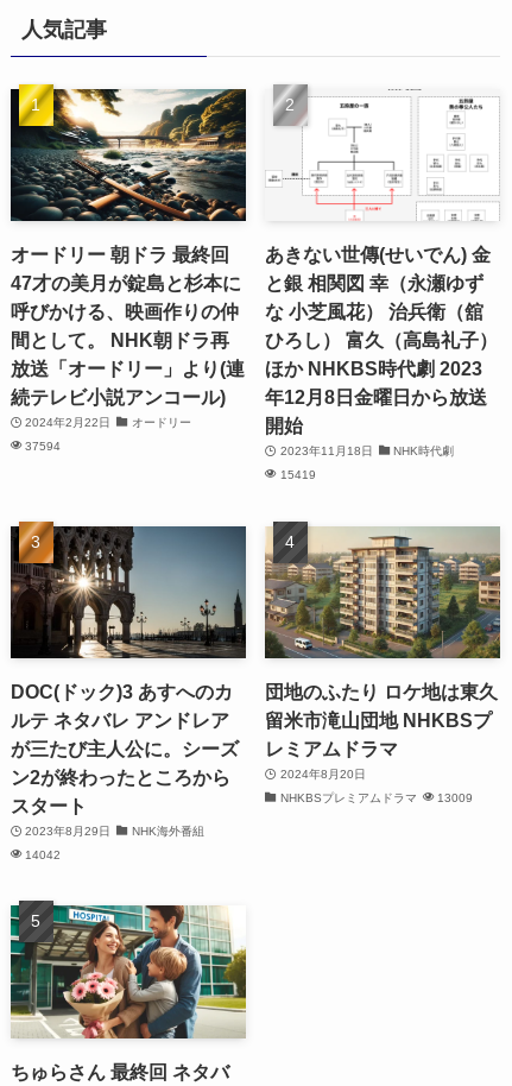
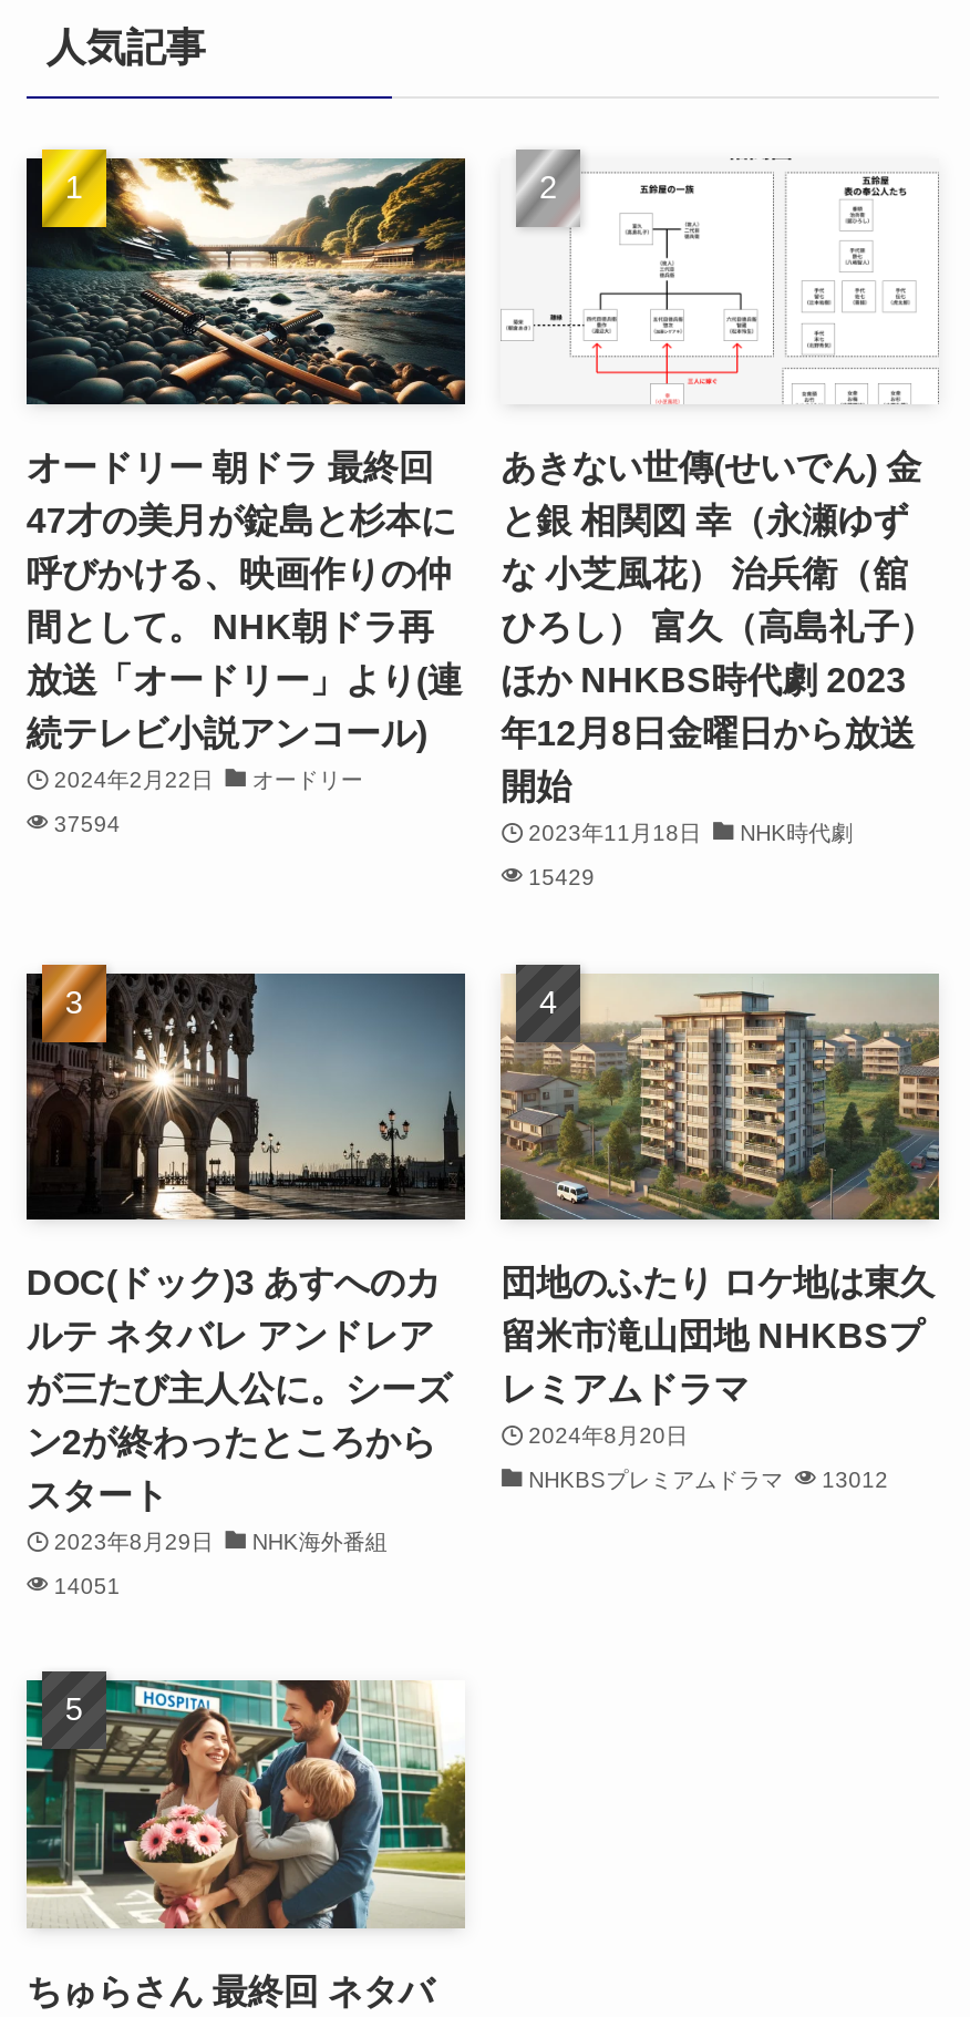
- 15419
+ 15429

- NHKBSプレミアムドラマ 13009
+ NHKBSプレミアムドラマ 13012

- 14042
+ 14051
